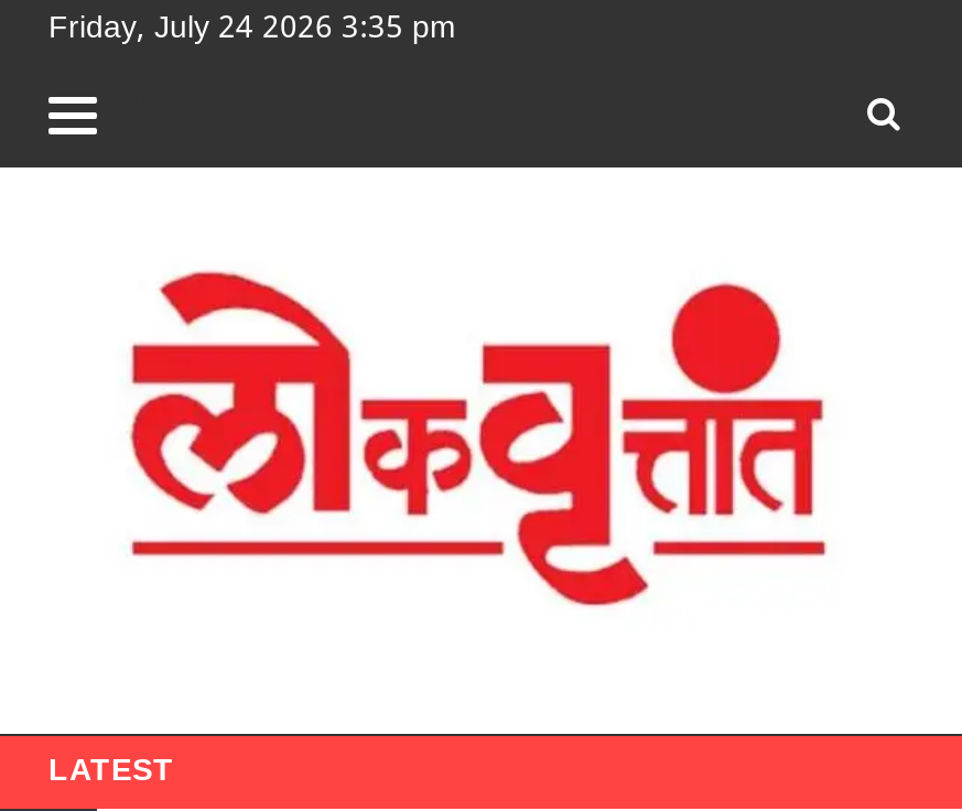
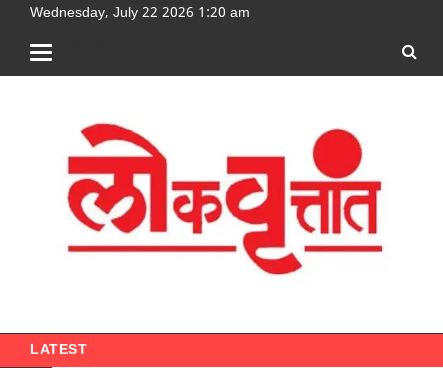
- Friday, July 24 2026 3:35 pm
+ Wednesday, July 22 2026 1:20 am
